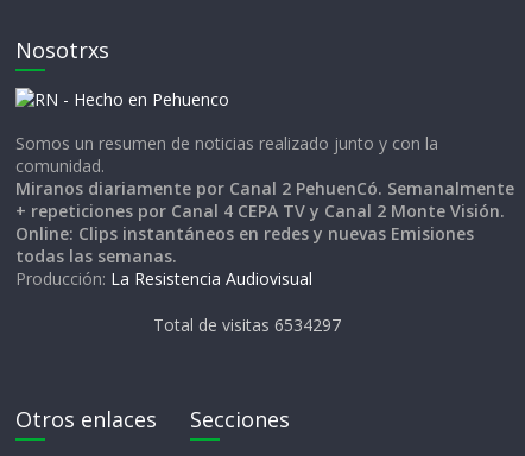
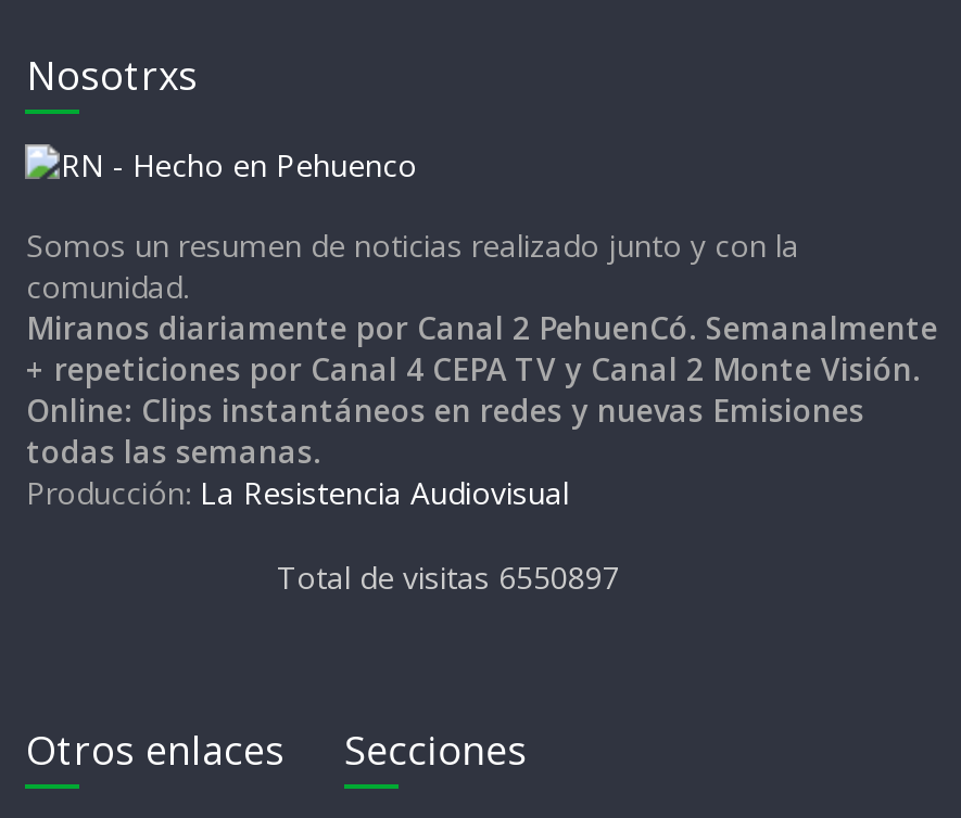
- Total de visitas 6534297
+ Total de visitas 6550897
